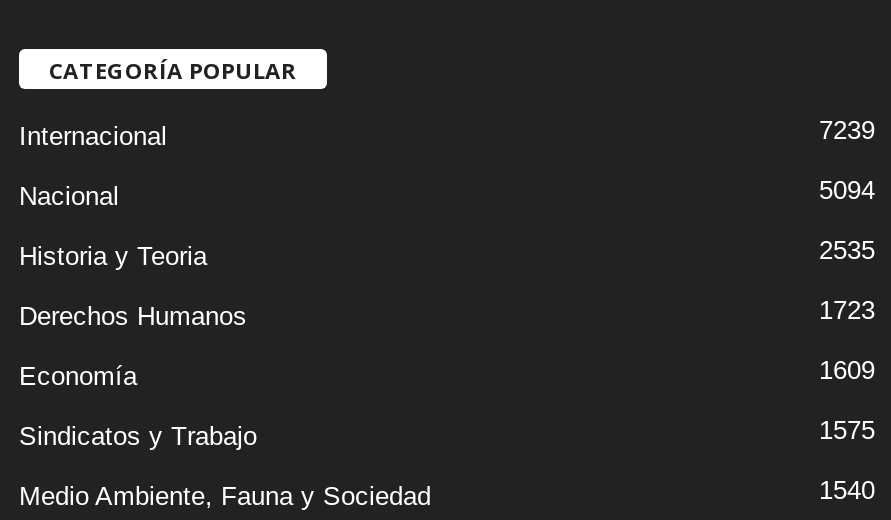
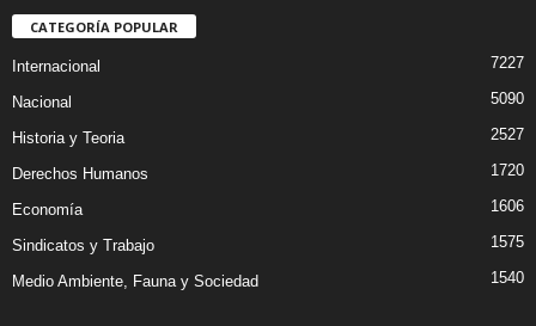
- 7239
+ 7227

- 5094
+ 5090

- 2535
+ 2527

- 1723
+ 1720

- 1609
+ 1606
